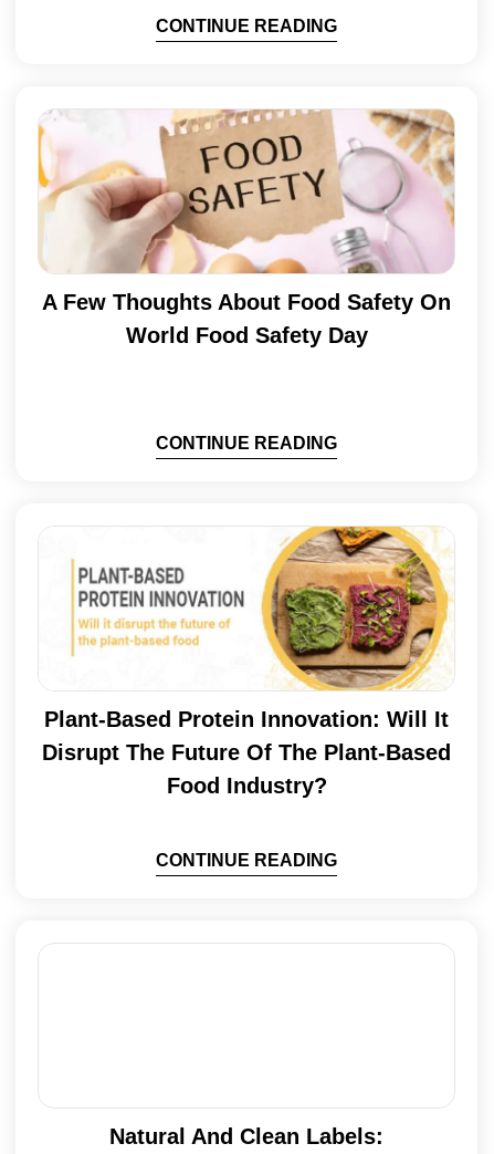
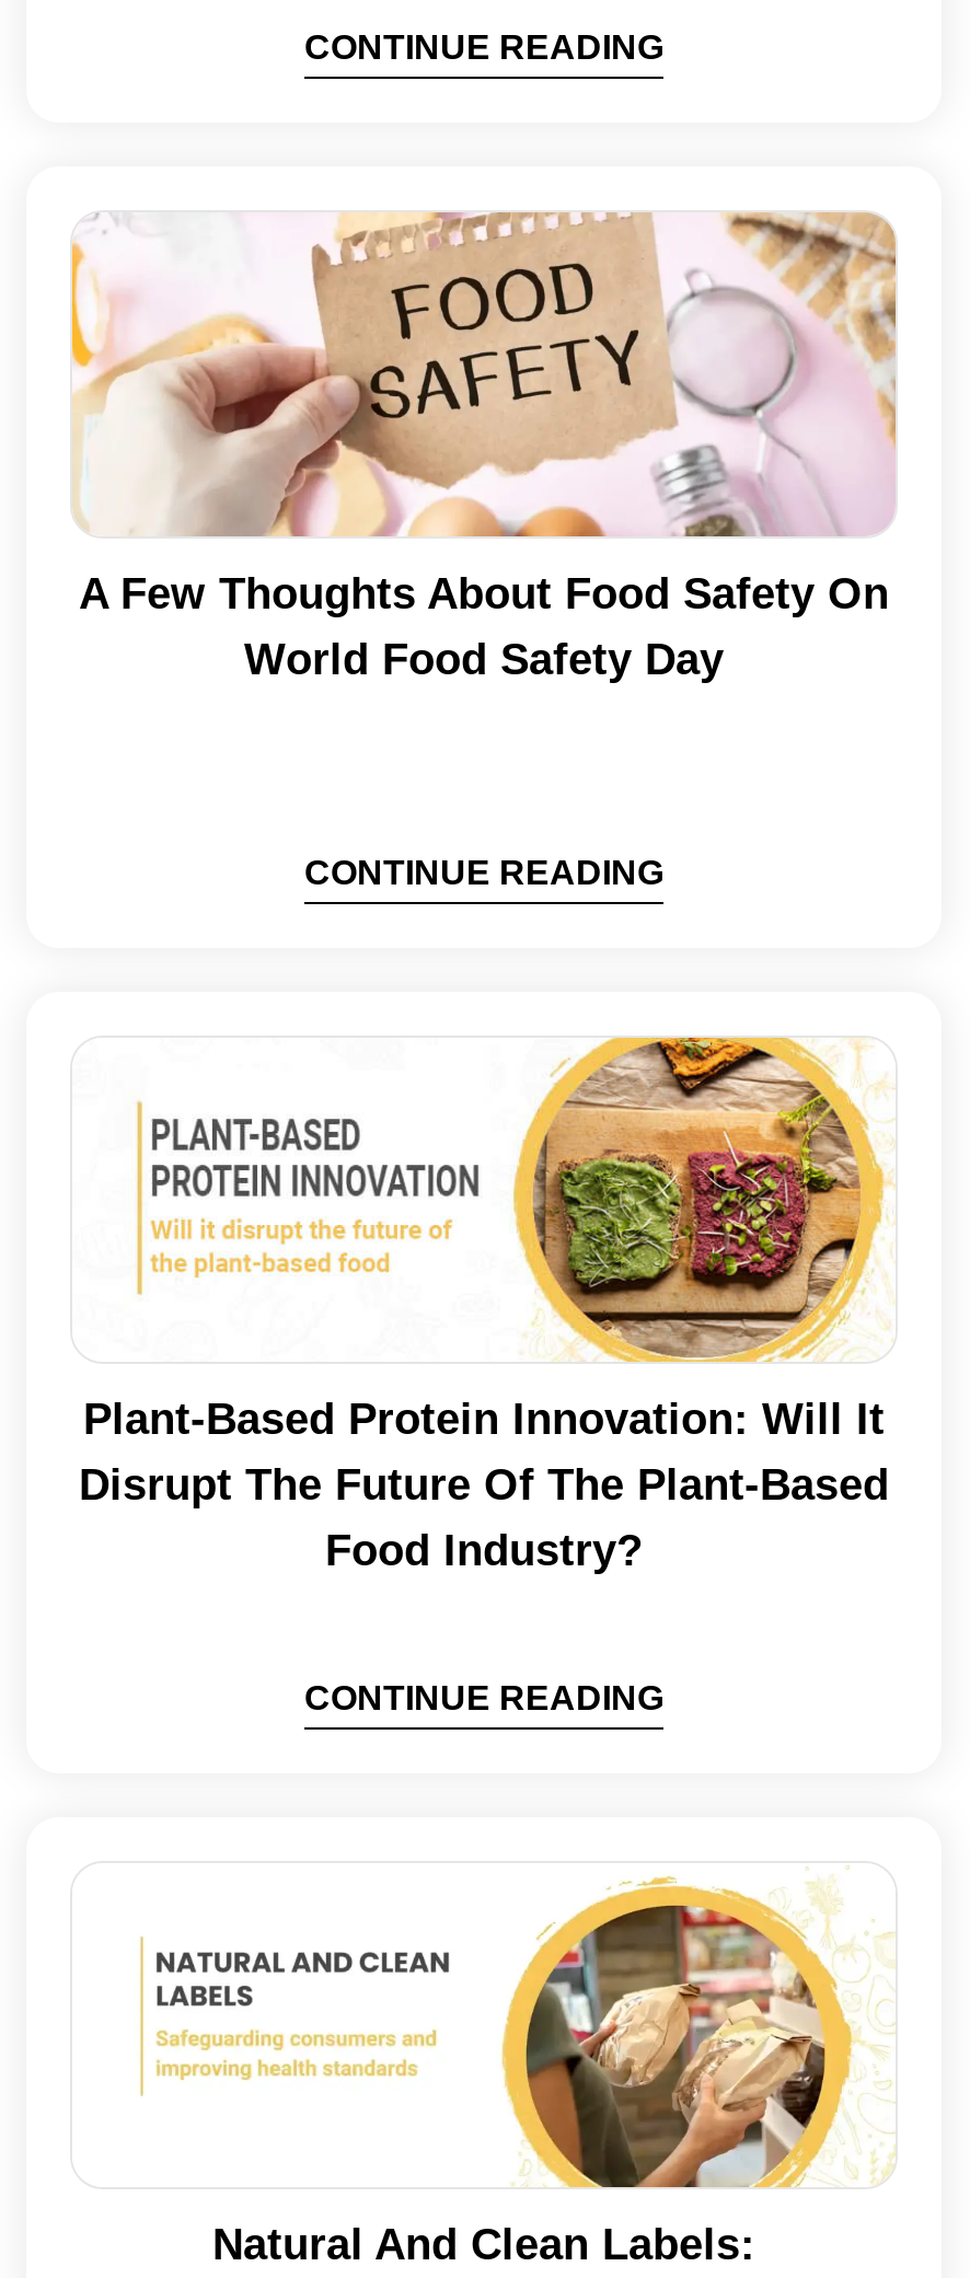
+ [image]

+ [image]
